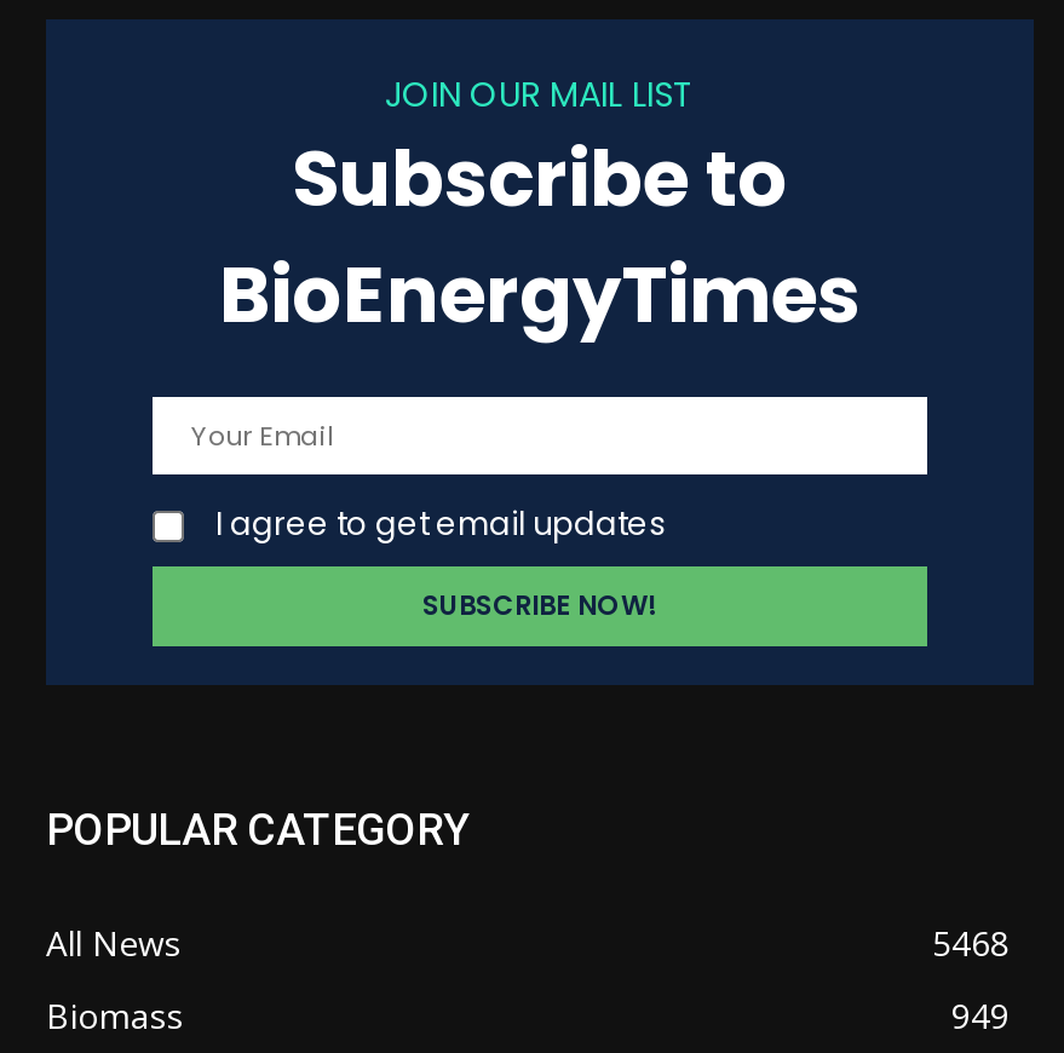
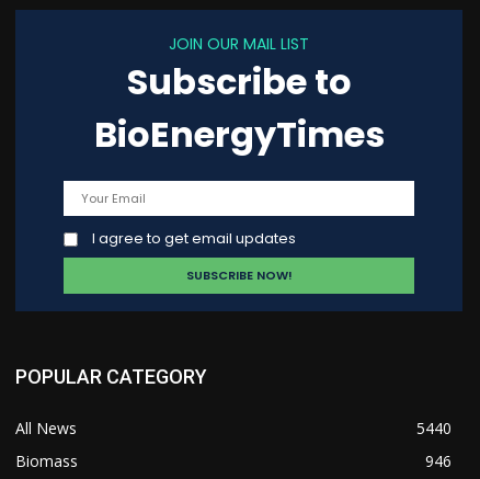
- 5468
+ 5440

- 949
+ 946
